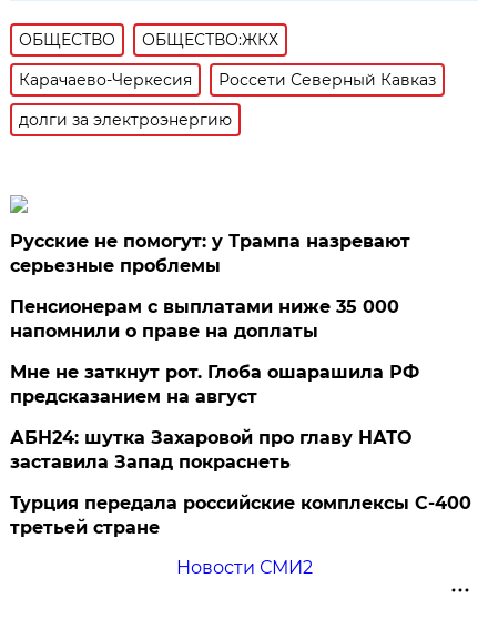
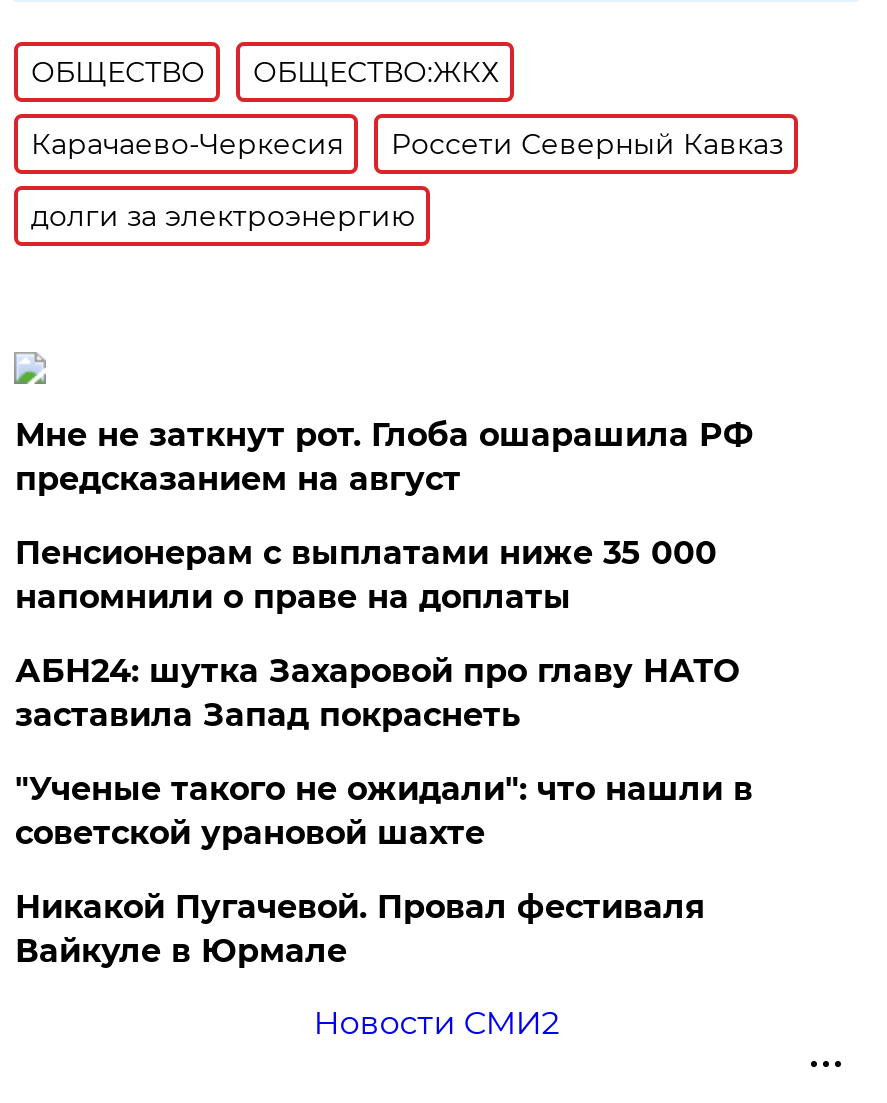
- Русские не помогут: у Трампа назревают
- серьезные проблемы

moved up: Мне не заткнут рот. Глоба ошарашила РФ | предсказанием на август

moved up: АБН24: шутка Захаровой про главу НАТО | заставила Запад покраснеть

- Турция передала российские комплексы С-400
- третьей стране
+ "Ученые такого не ожидали": что нашли в
+ советской урановой шахте
+ Никакой Пугачевой. Провал фестиваля
+ Вайкуле в Юрмале
